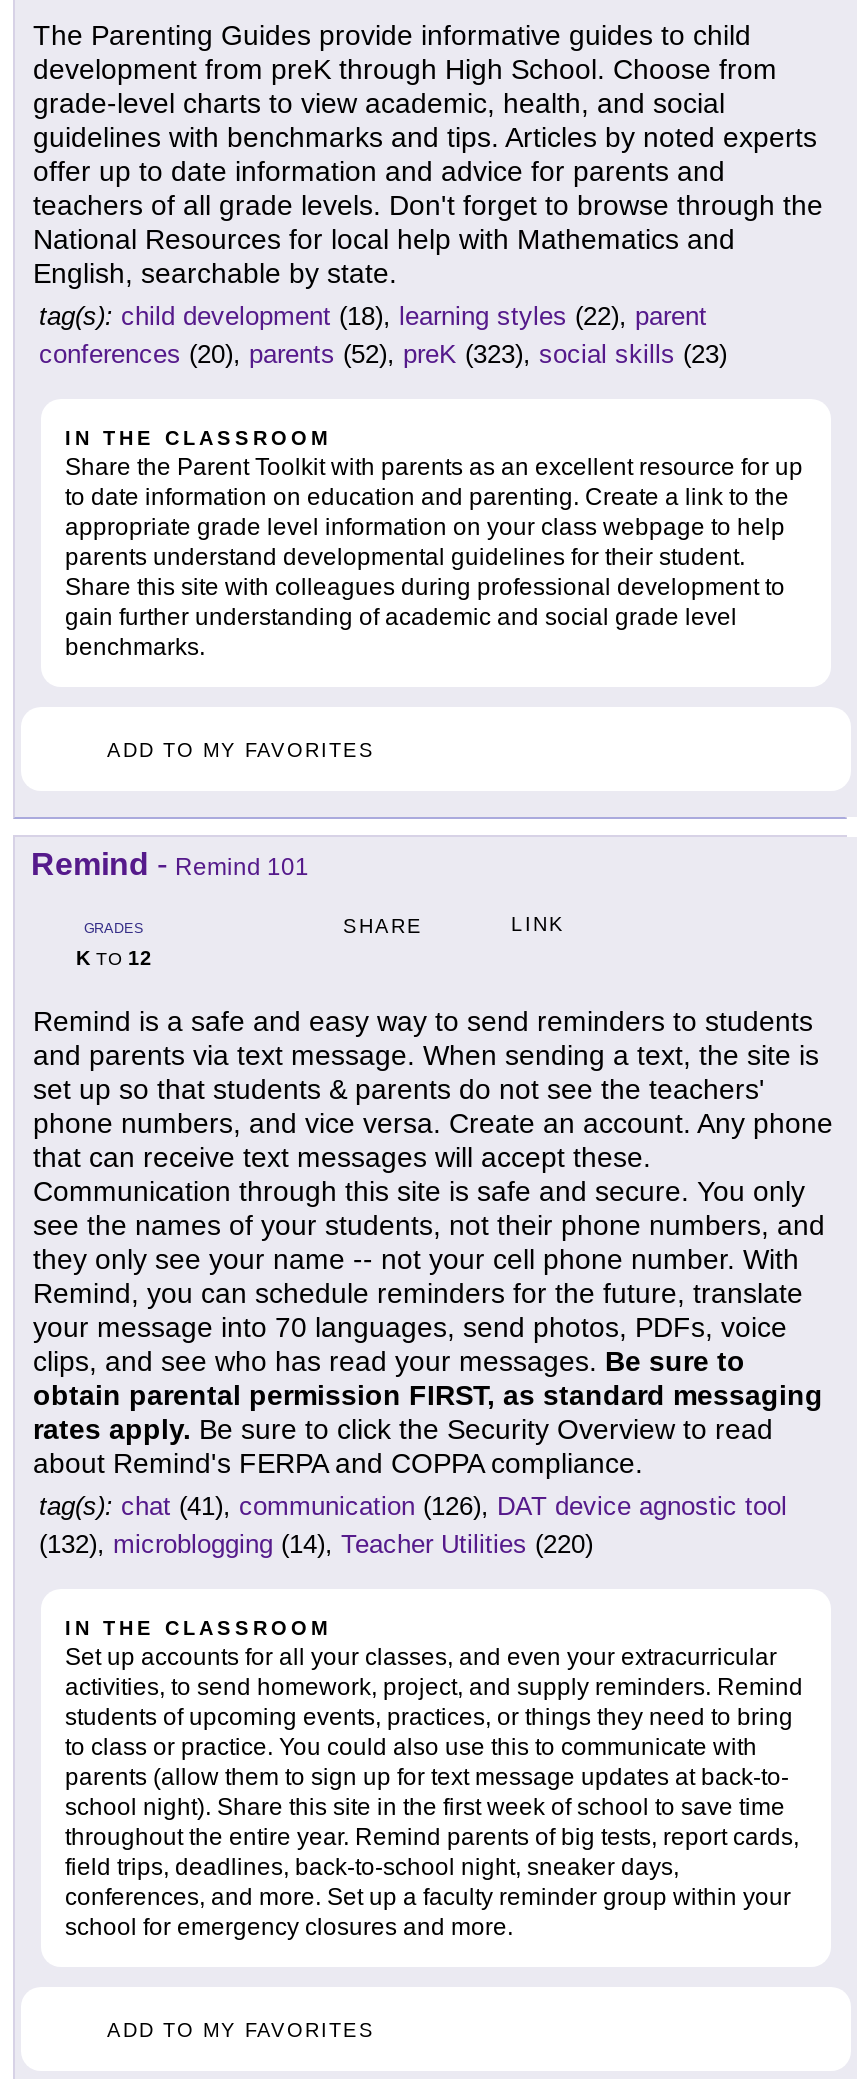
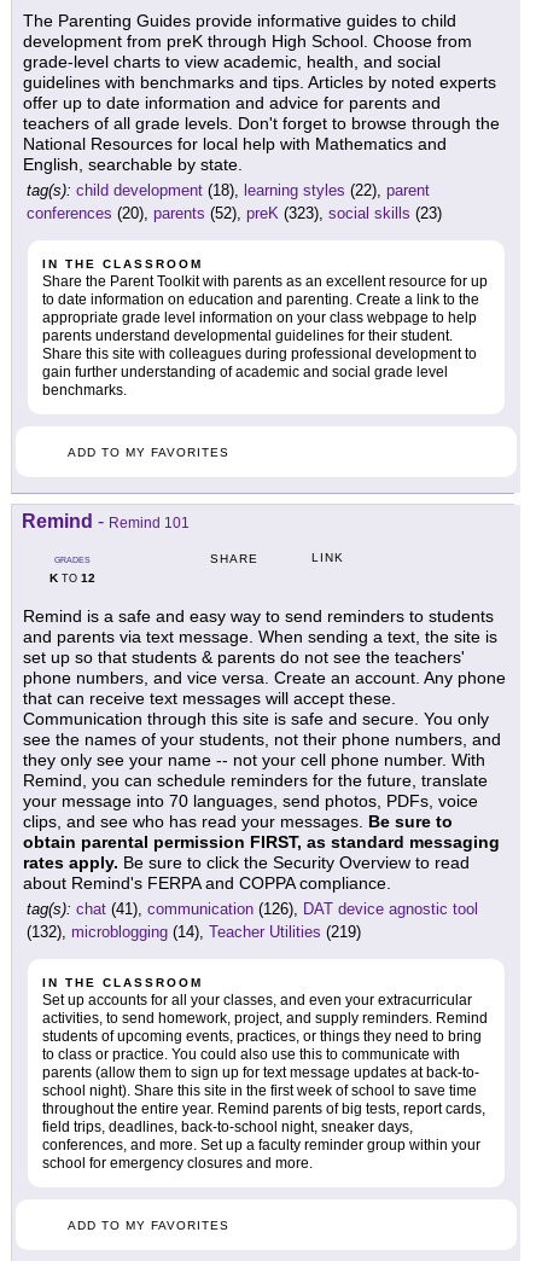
- (132), microblogging (14), Teacher Utilities (220)
+ (132), microblogging (14), Teacher Utilities (219)
